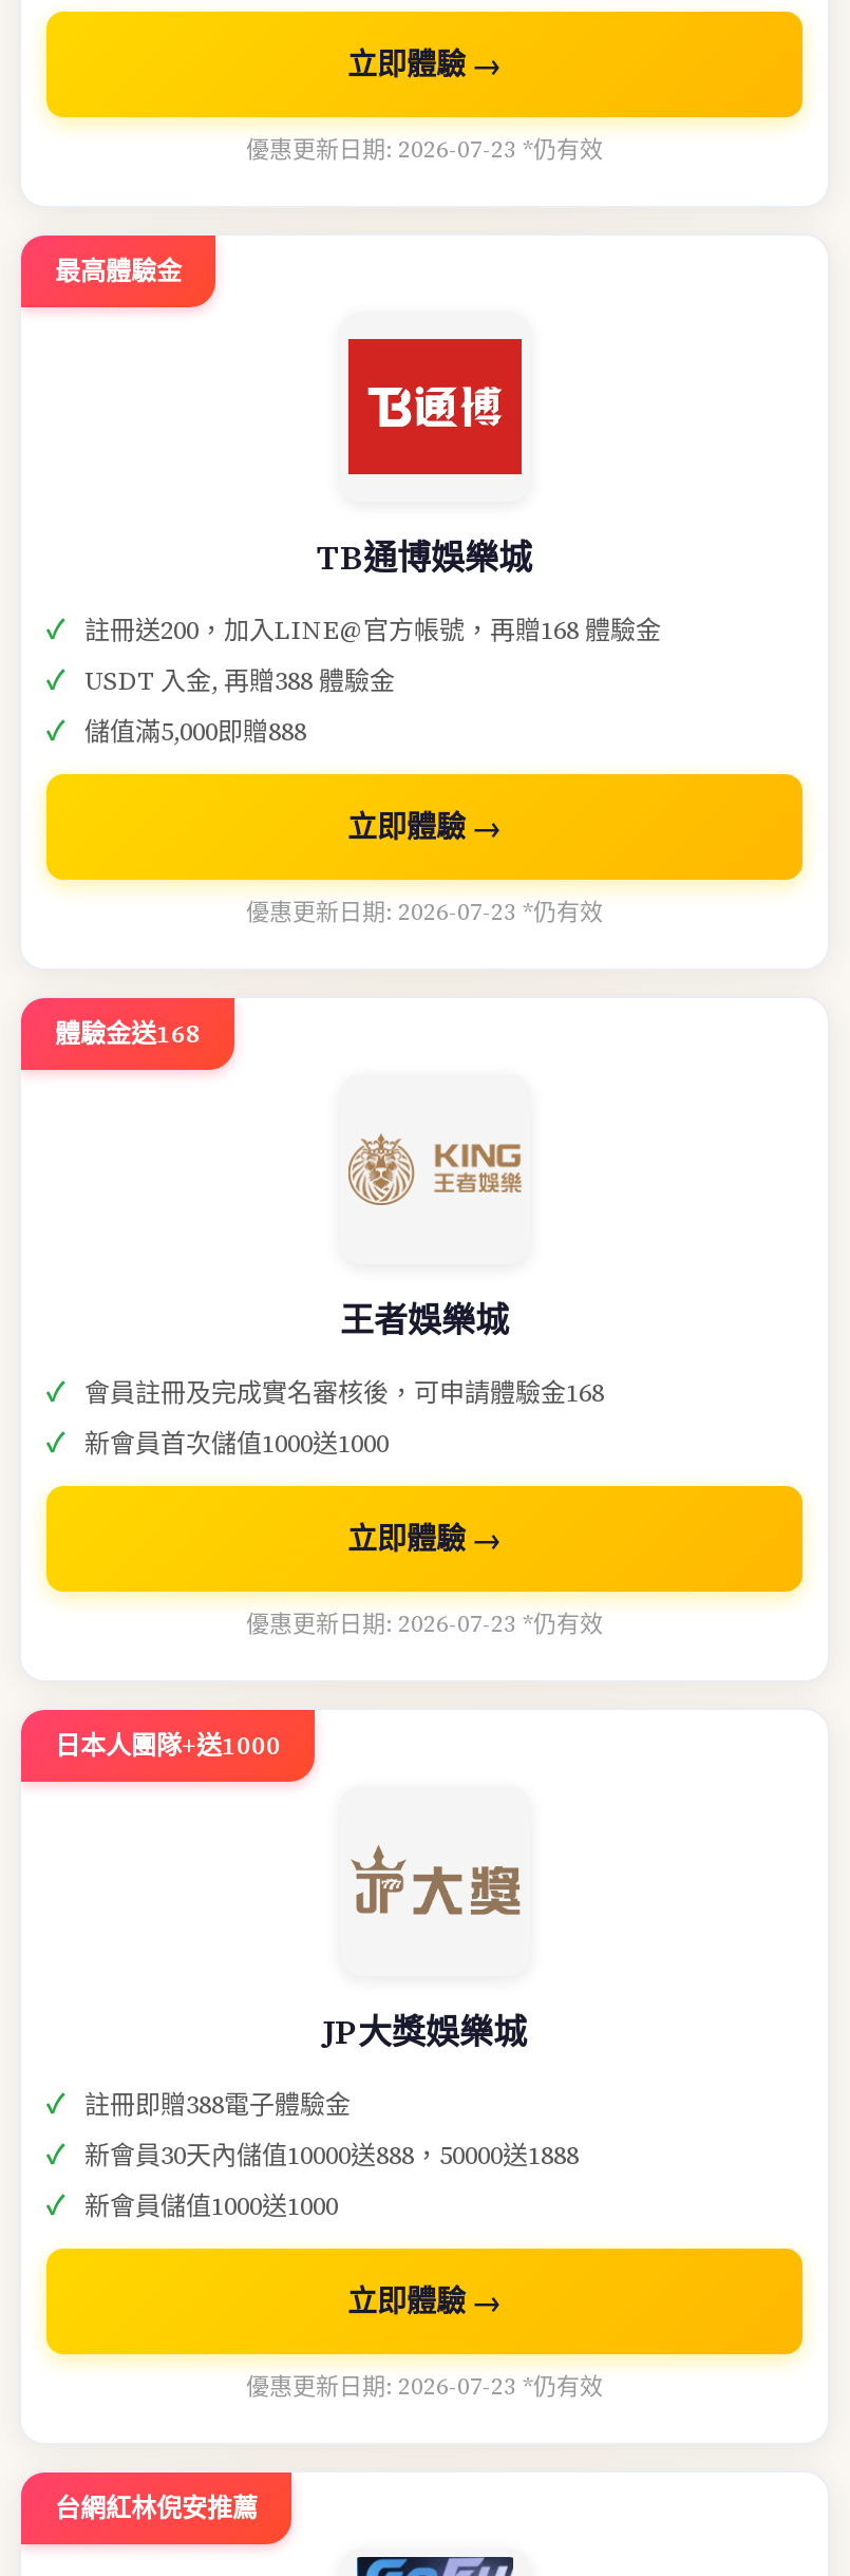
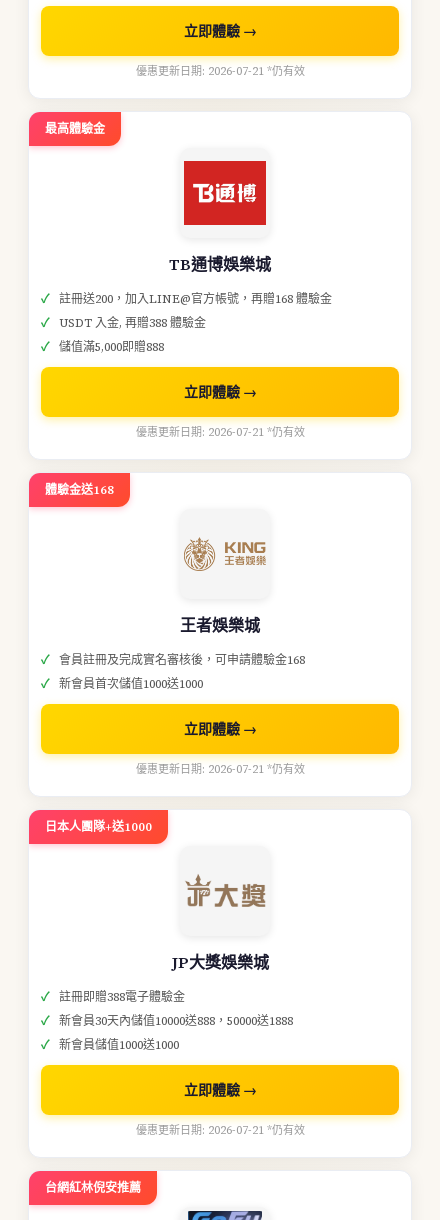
- 優惠更新日期: 2026-07-23 *仍有效
+ 優惠更新日期: 2026-07-21 *仍有效

- 優惠更新日期: 2026-07-23 *仍有效
+ 優惠更新日期: 2026-07-21 *仍有效

- 優惠更新日期: 2026-07-23 *仍有效
+ 優惠更新日期: 2026-07-21 *仍有效

- 優惠更新日期: 2026-07-23 *仍有效
+ 優惠更新日期: 2026-07-21 *仍有效
